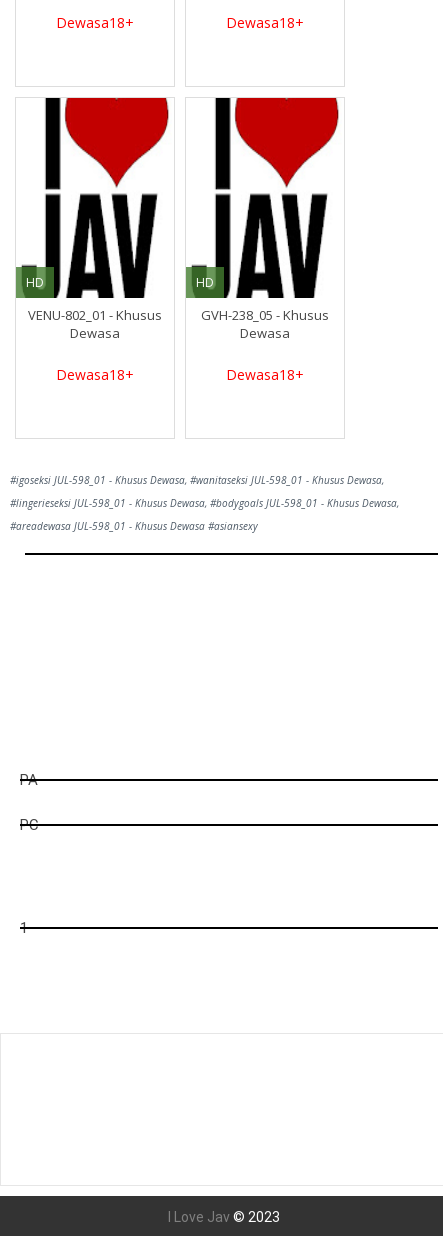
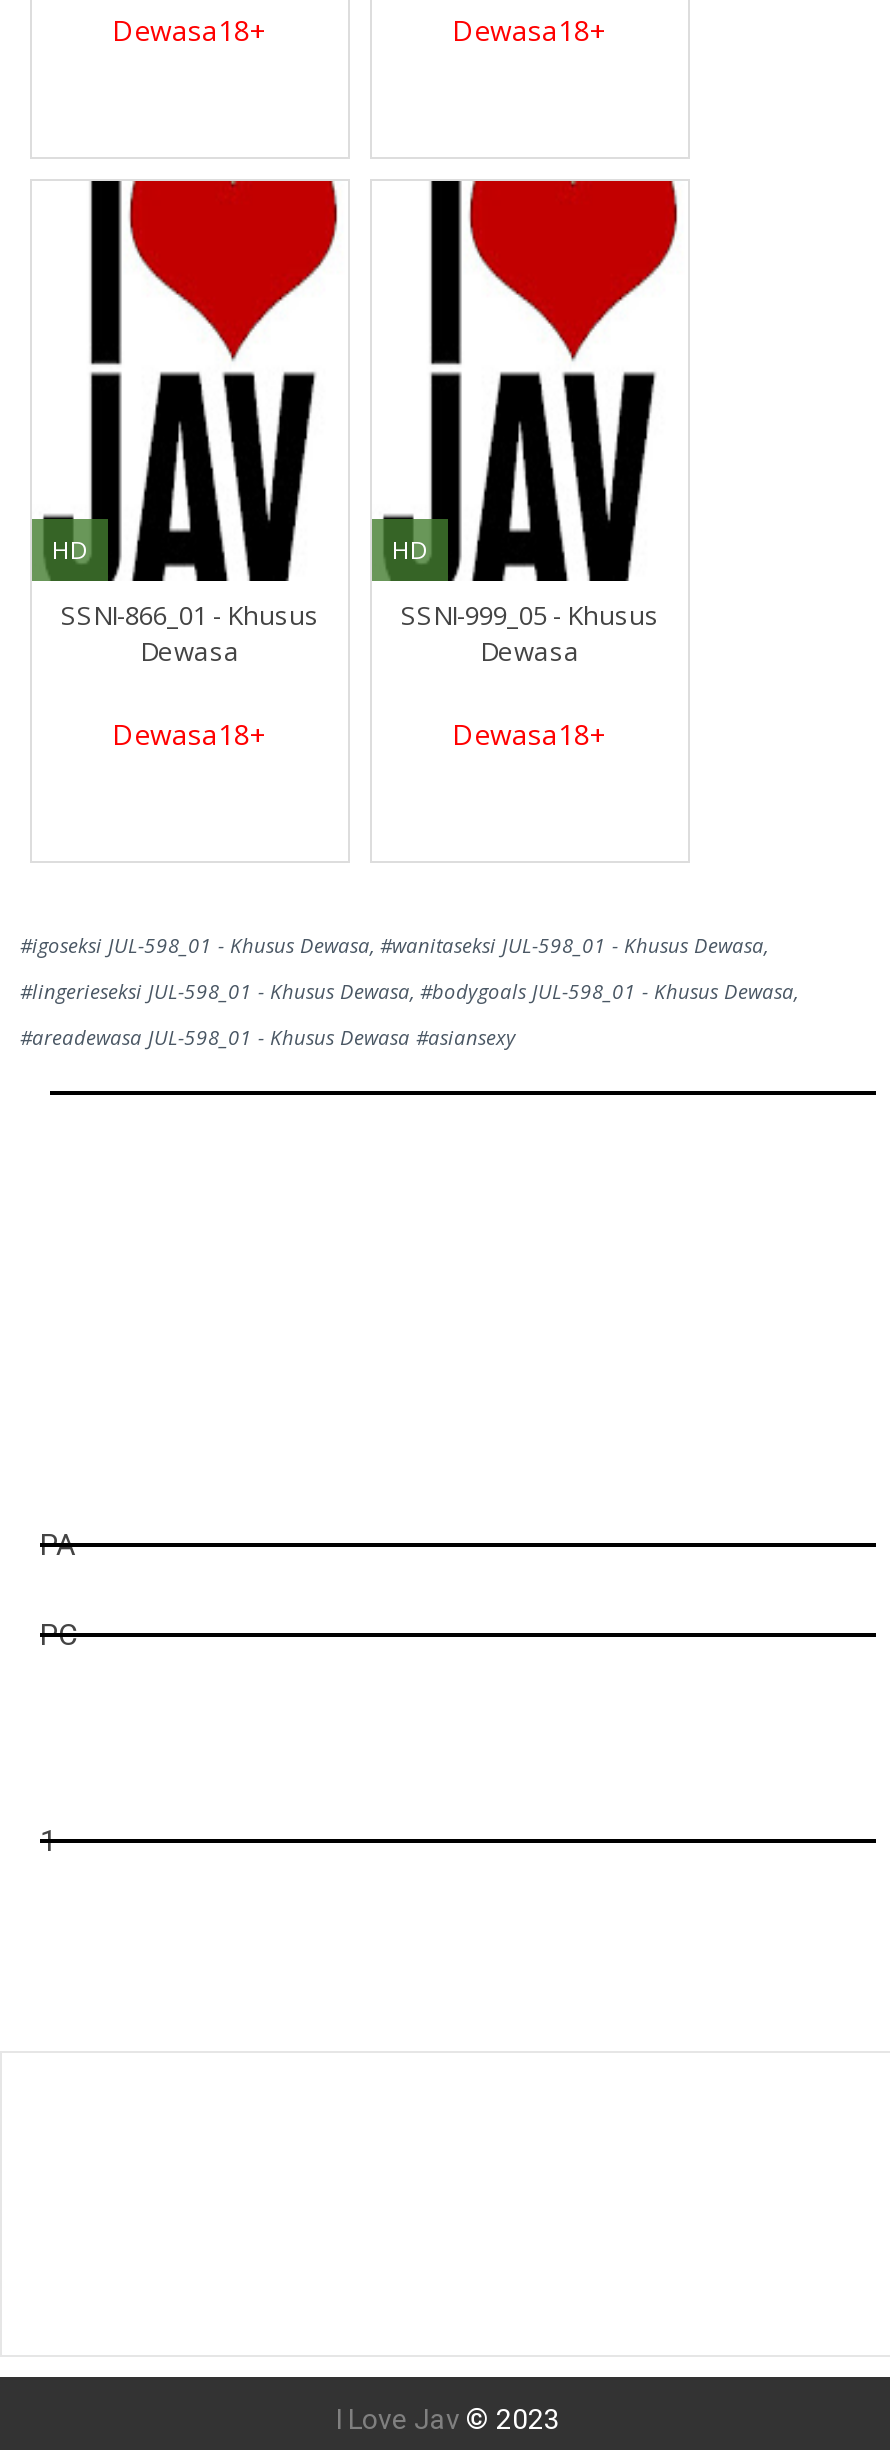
- VENU-802_01 - Khusus
+ SSNI-866_01 - Khusus

- GVH-238_05 - Khusus
+ SSNI-999_05 - Khusus
